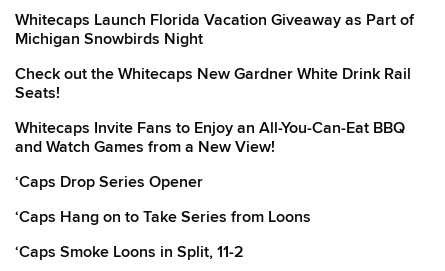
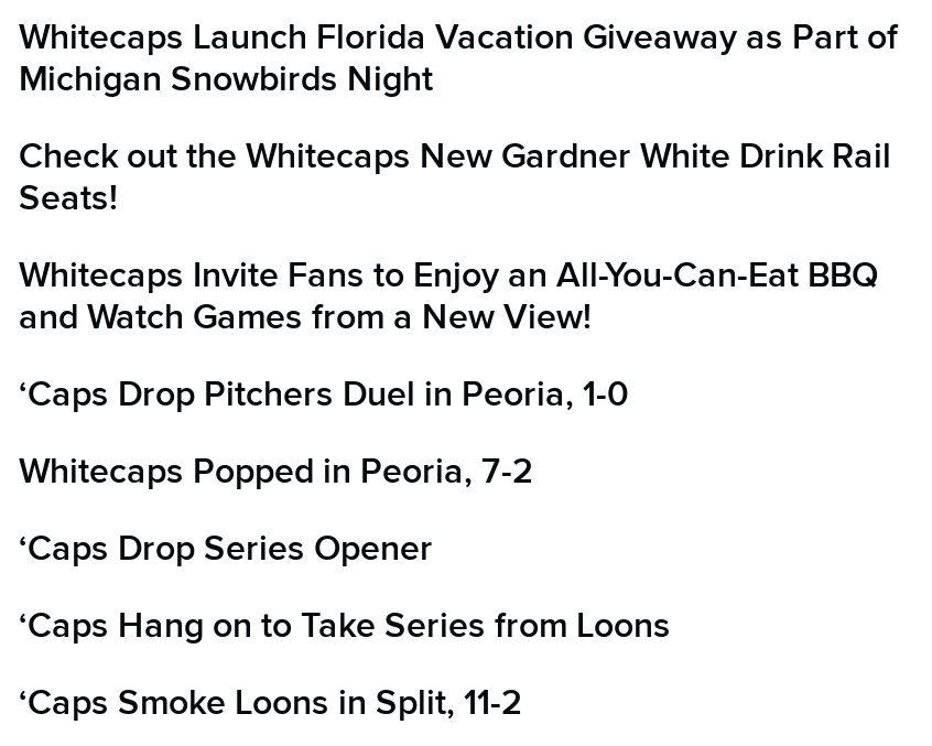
+ ‘Caps Drop Pitchers Duel in Peoria, 1-0
+ Whitecaps Popped in Peoria, 7-2
